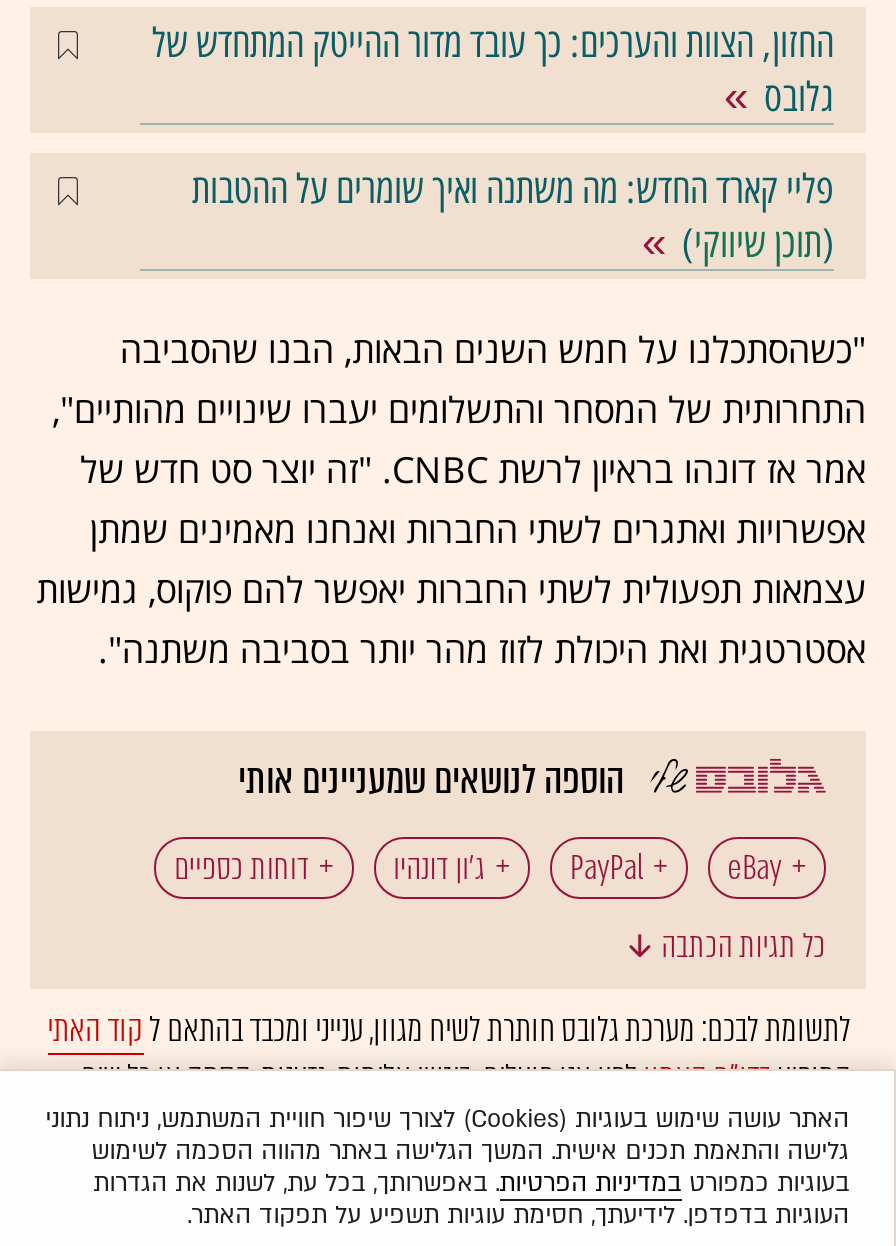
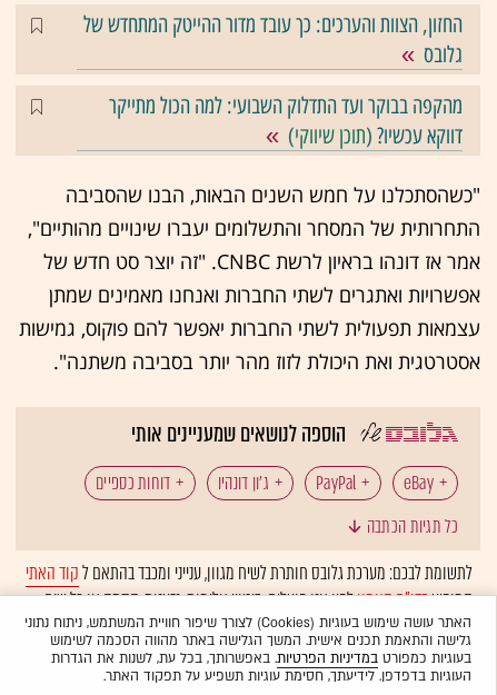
- פליי קארד החדש: מה משתנה ואיך שומרים על ההטבות
- (תוכן שיווקי)
+ מהקפה בבוקר ועד התדלוק השבועי: למה הכול מתייקר
+ דווקא עכשיו? (תוכן שיווקי)
